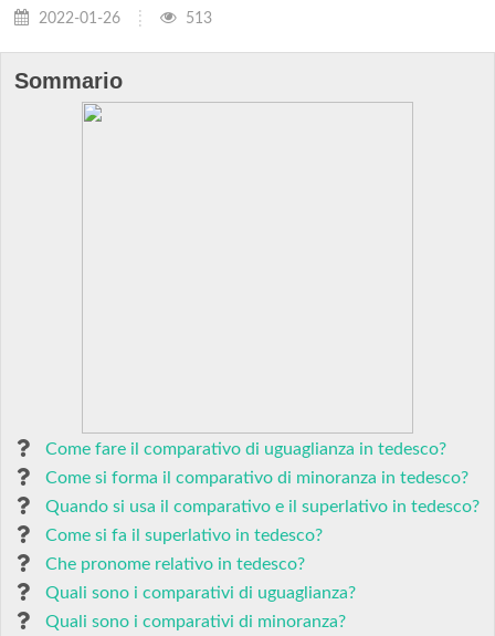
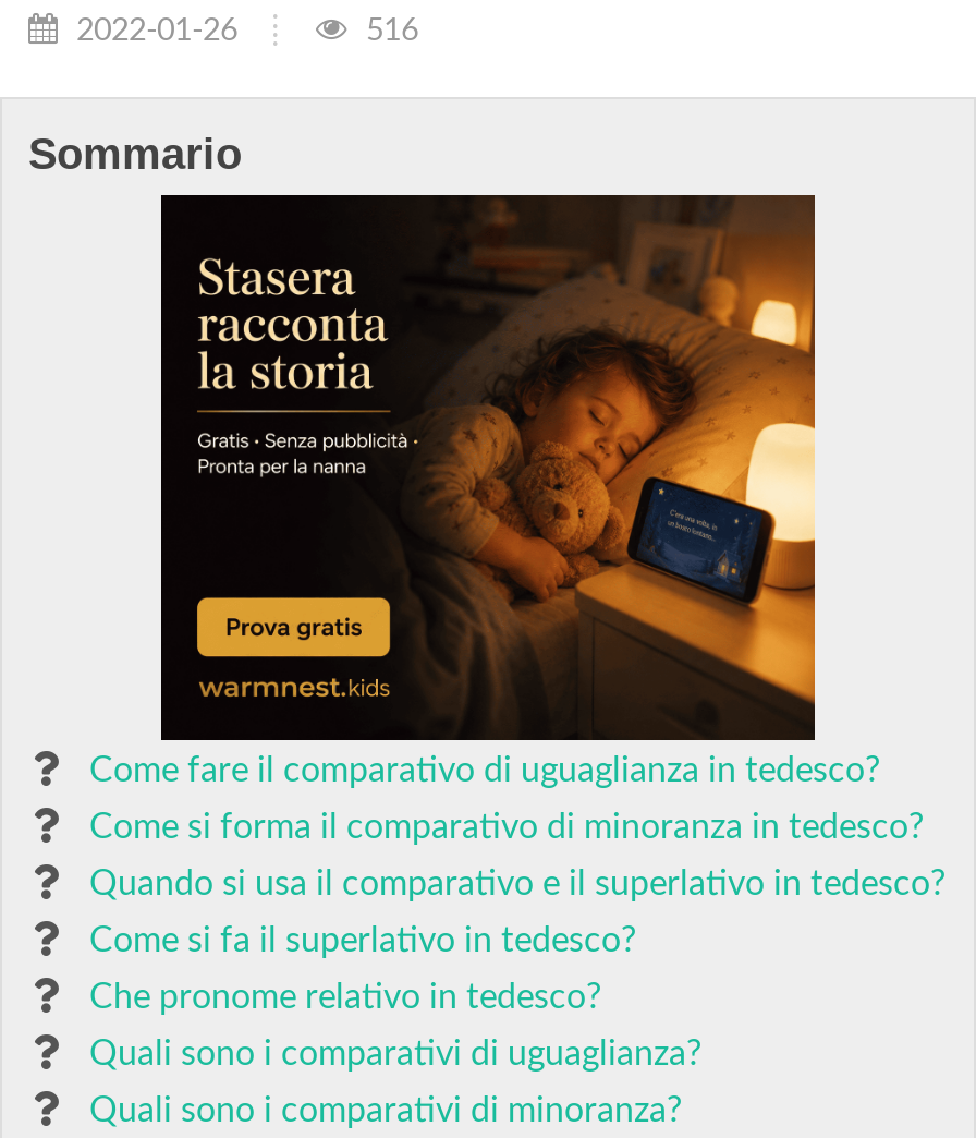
- 513
+ 516

+ [image]
